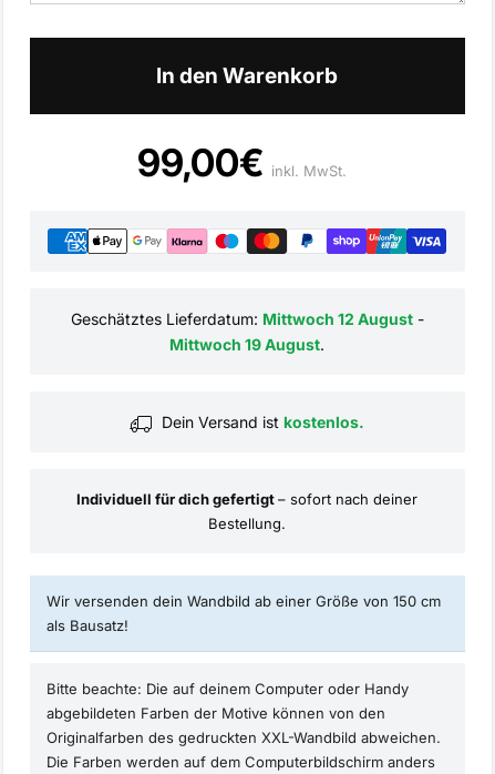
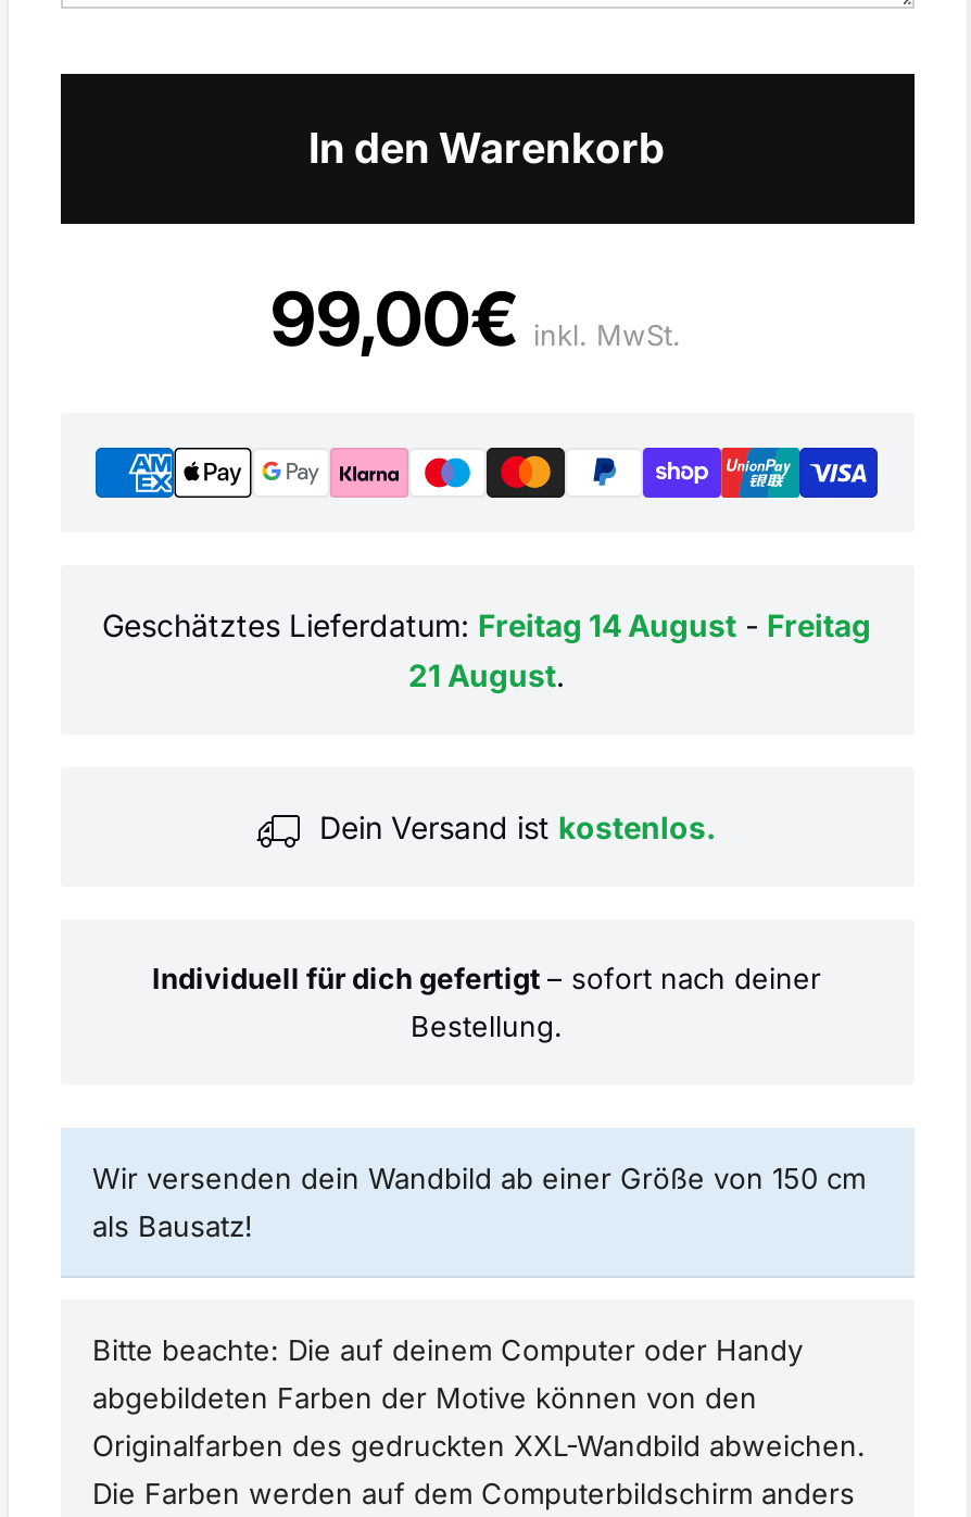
- Geschätztes Lieferdatum: Mittwoch 12 August -
- Mittwoch 19 August.
+ Geschätztes Lieferdatum: Freitag 14 August - Freitag
+ 21 August.
